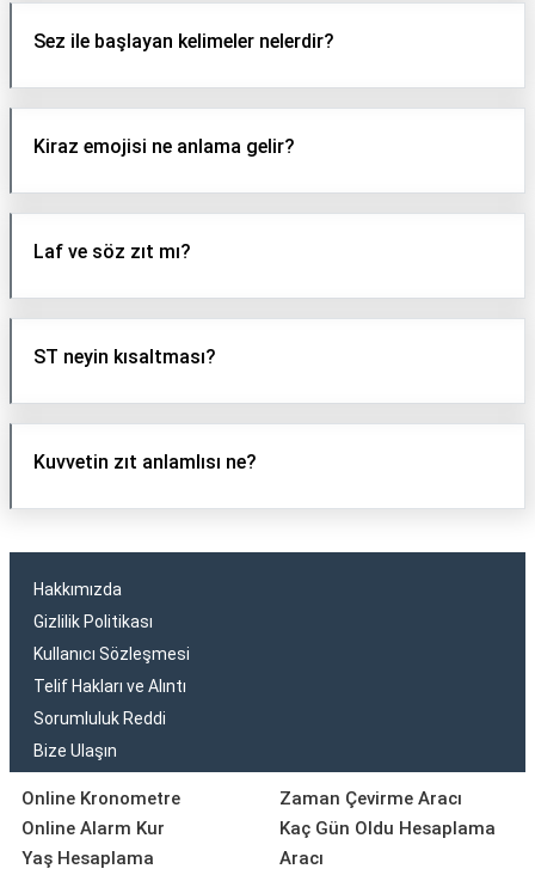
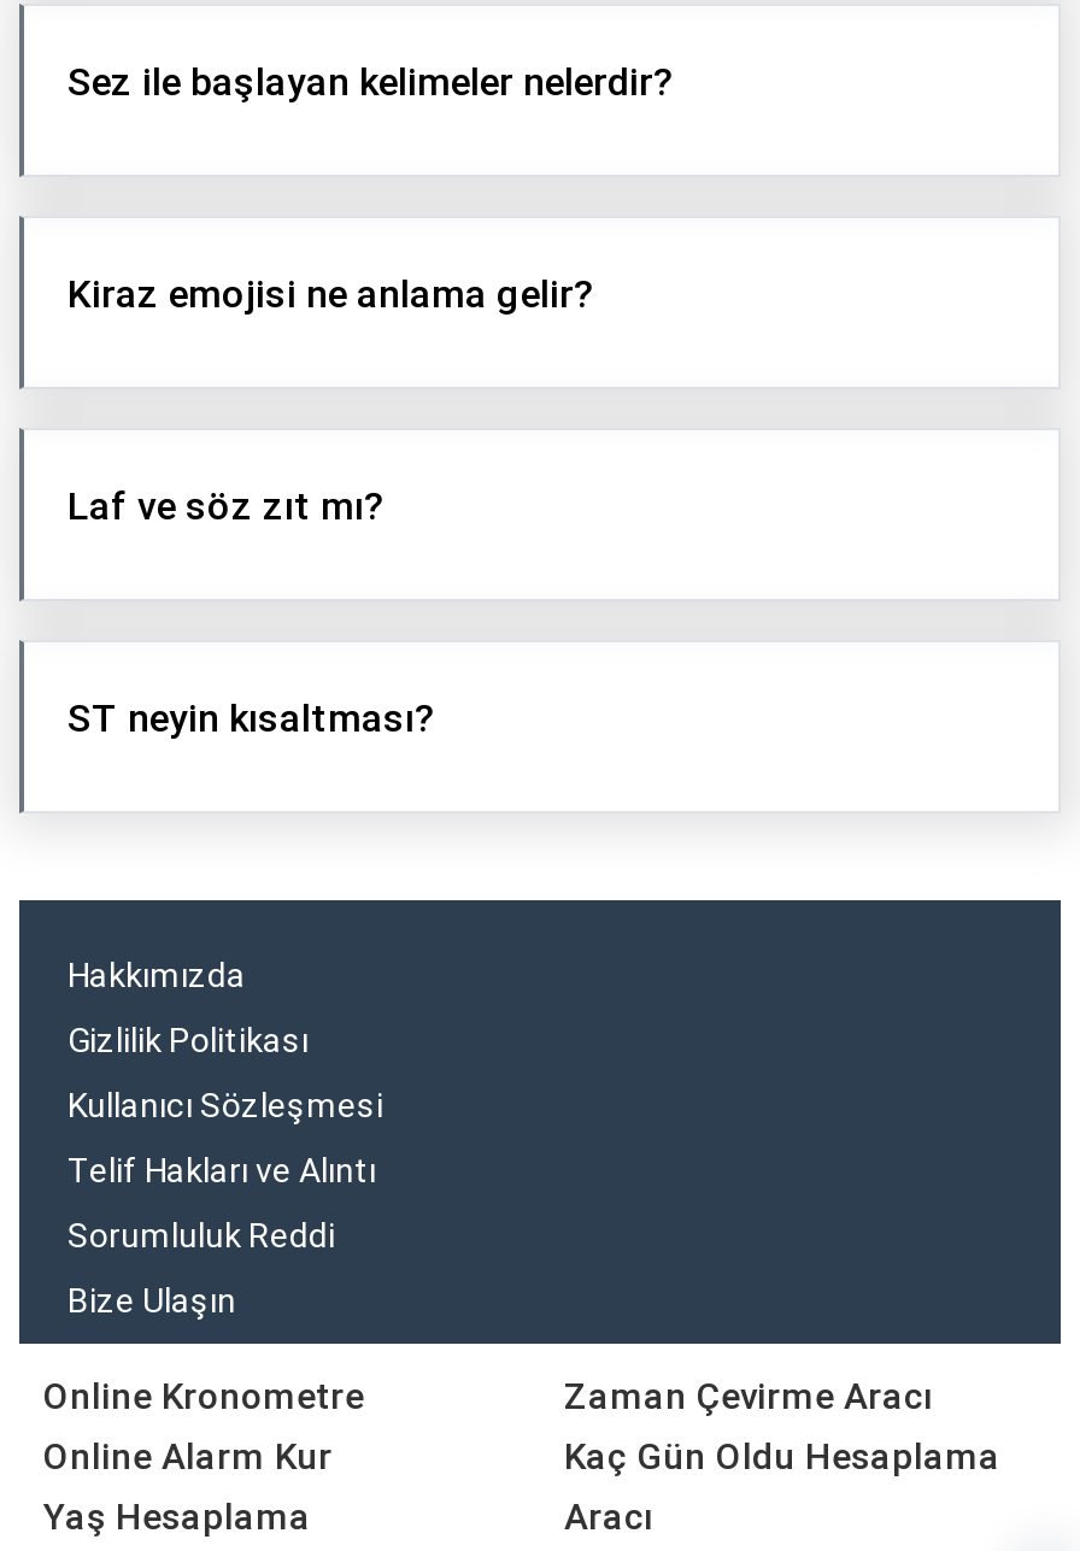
- Kuvvetin zıt anlamlısı ne?
